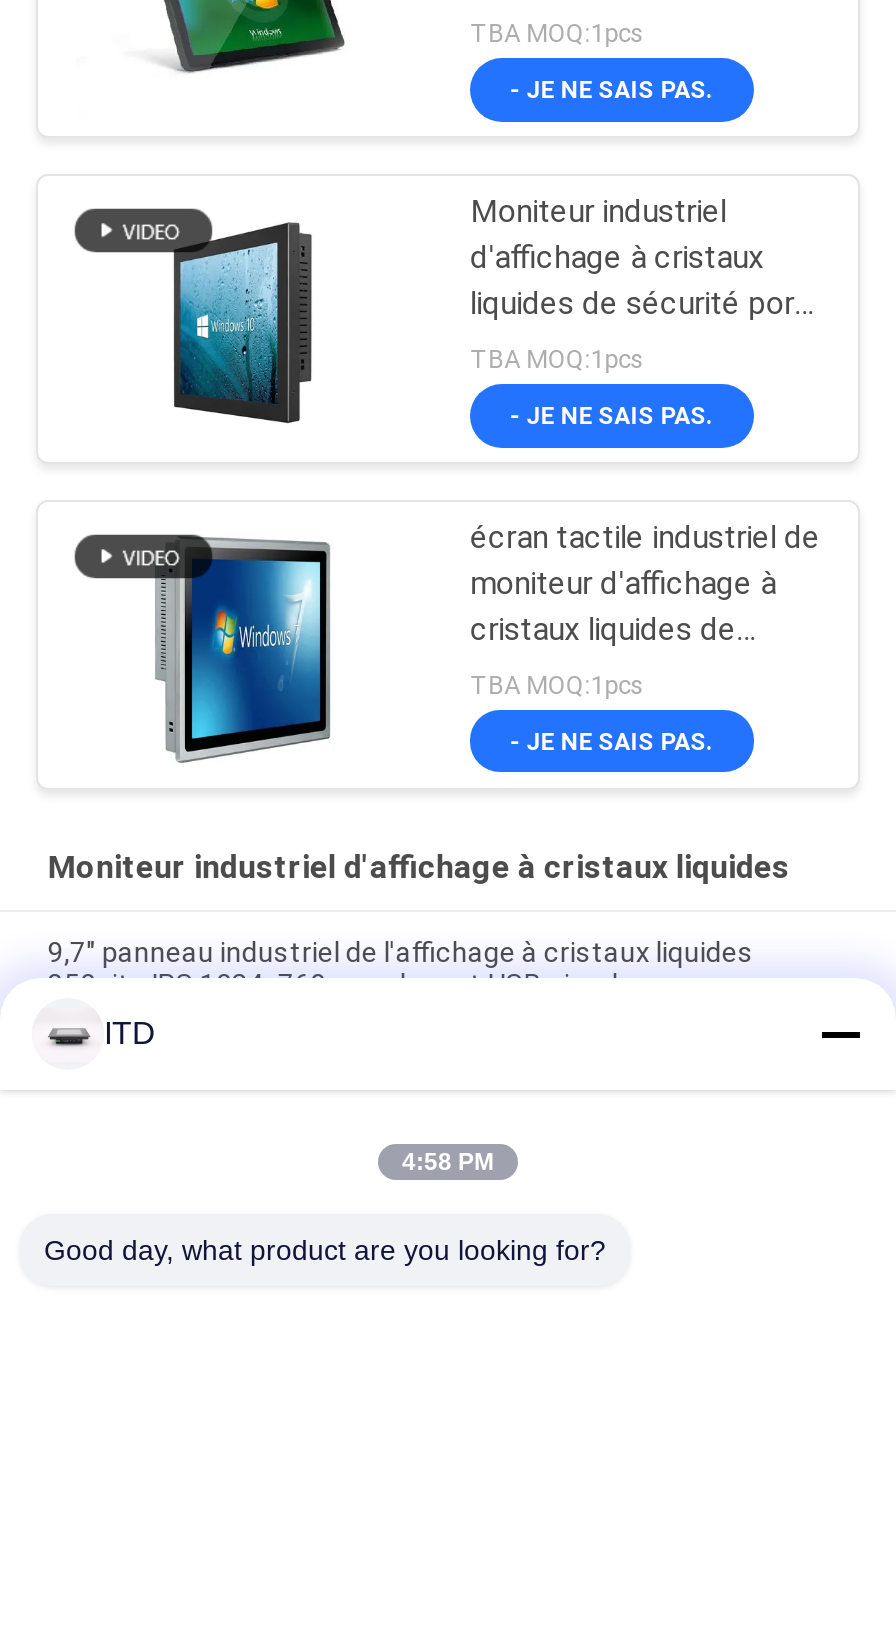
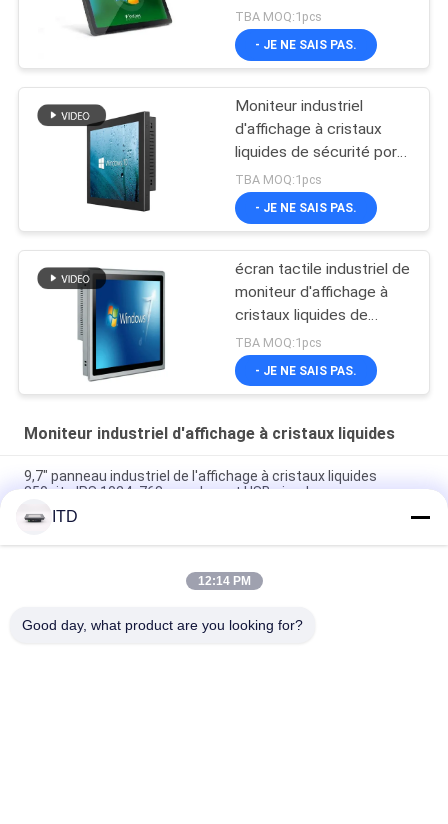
- 4:58 PM
+ 12:14 PM
